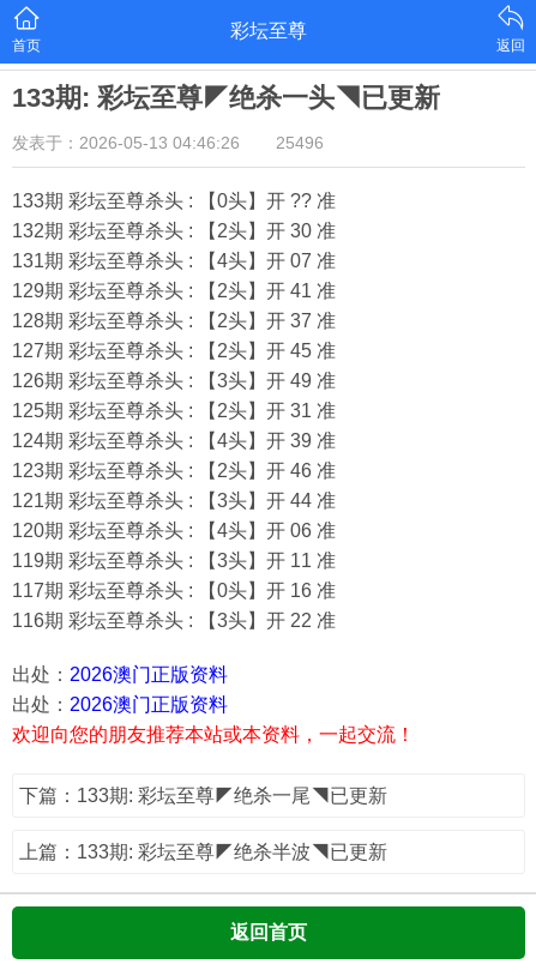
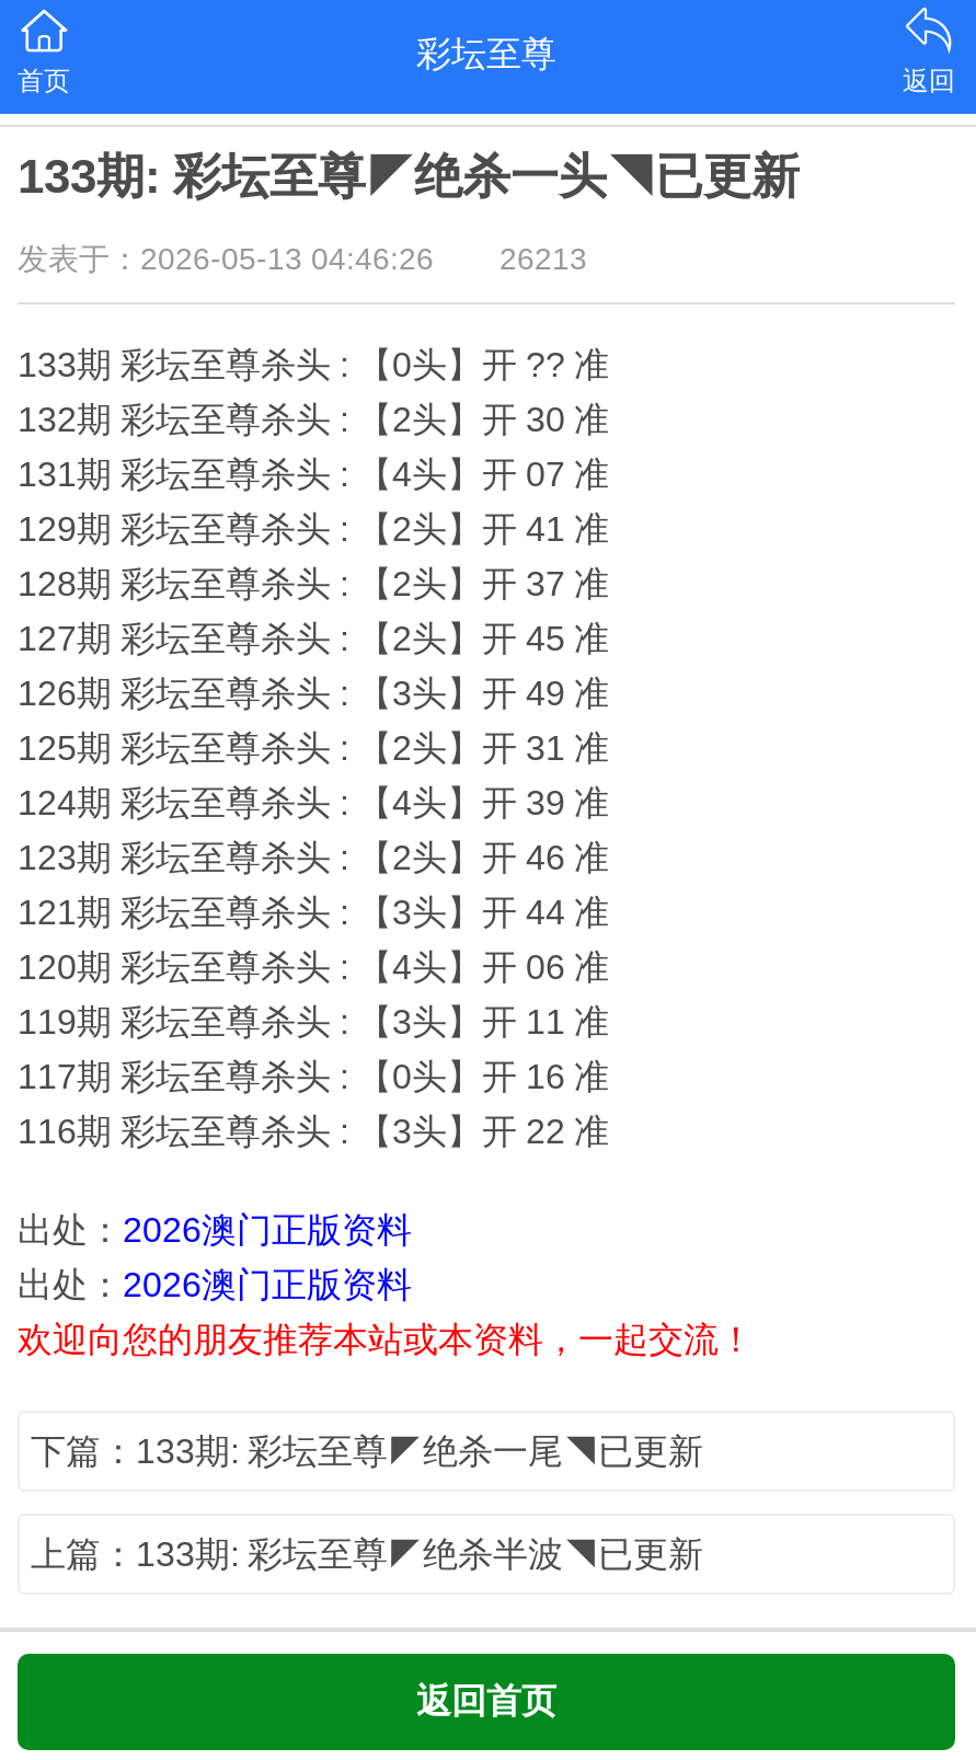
- 发表于：2026-05-13 04:46:26 25496
+ 发表于：2026-05-13 04:46:26 26213
